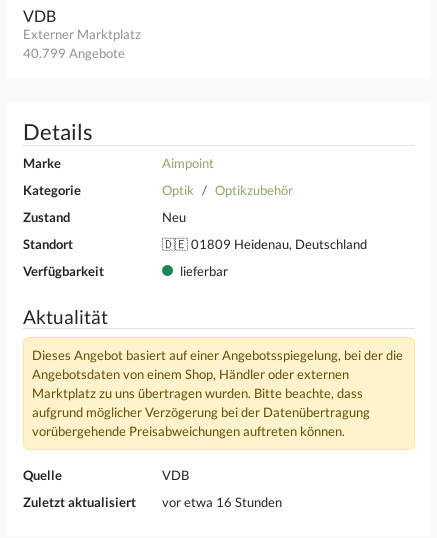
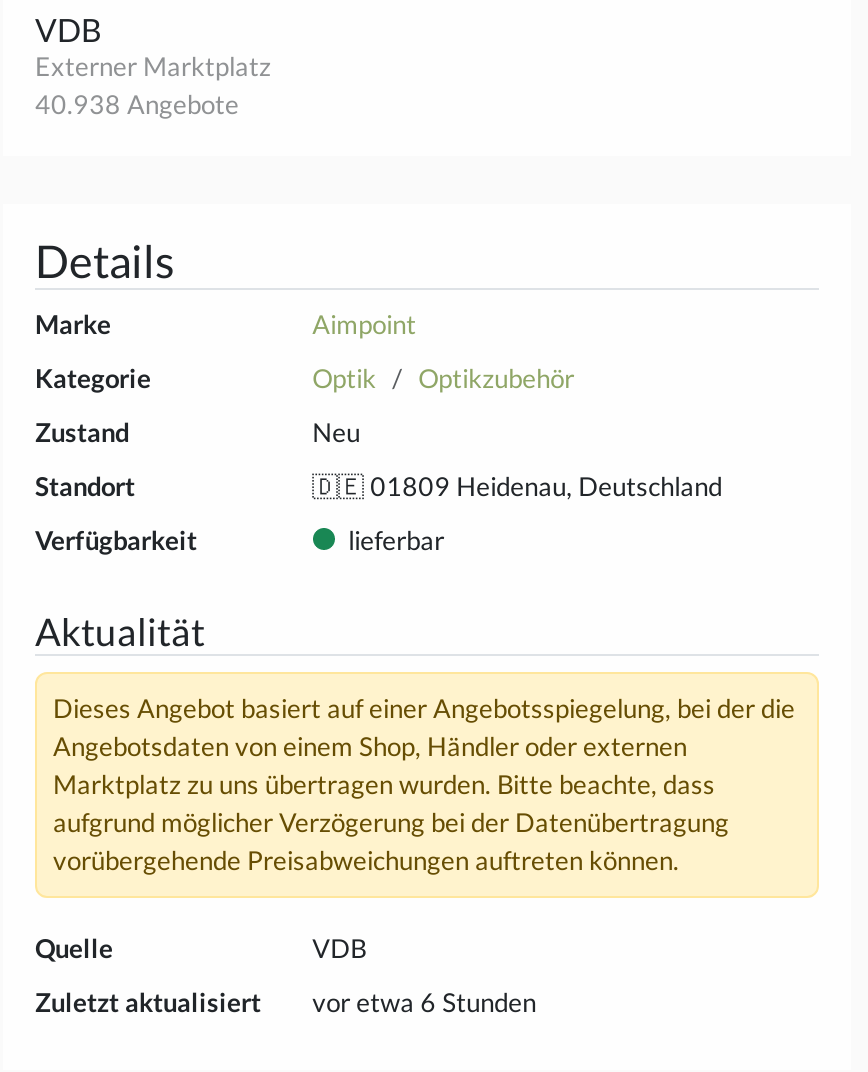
- 40.799 Angebote
+ 40.938 Angebote

- vor etwa 16 Stunden
+ vor etwa 6 Stunden
